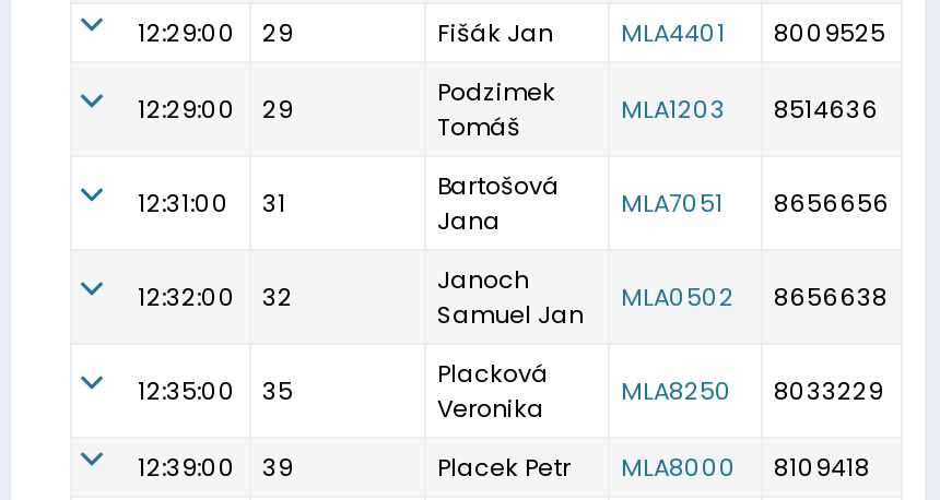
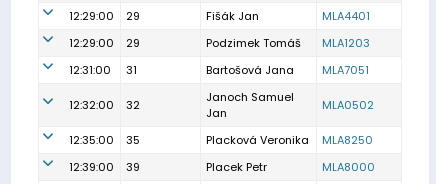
- 8009525

- 8514636

- 8656656

- 8656638

- 8033229

- 8109418
